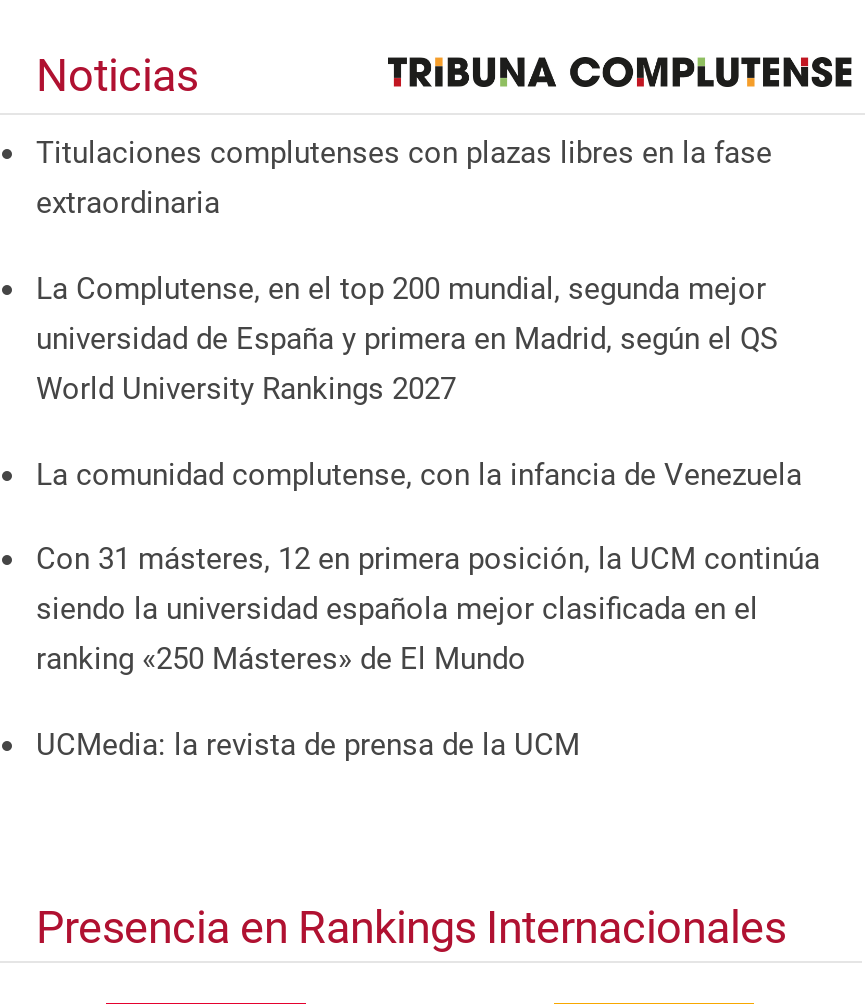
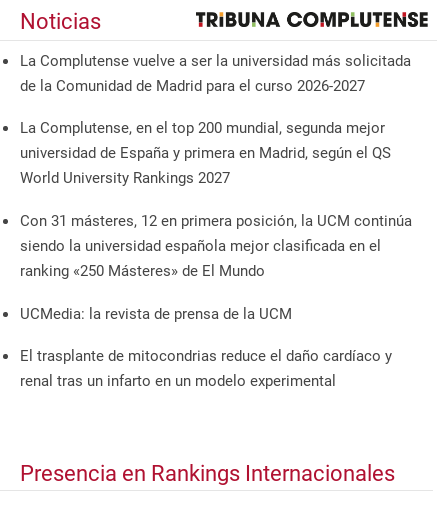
- Titulaciones complutenses con plazas libres en la fase
- extraordinaria
+ La Complutense vuelve a ser la universidad más solicitada
+ de la Comunidad de Madrid para el curso 2026-2027

- La comunidad complutense, con la infancia de Venezuela

moved up: Con 31 másteres, 12 en primera posición, la UCM continúa | siendo la universidad española mejor clasificada en el | ranking «250 Másteres» de El Mundo | UCMedia: la revista de prensa de la UCM

+ El trasplante de mitocondrias reduce el daño cardíaco y
+ renal tras un infarto en un modelo experimental
